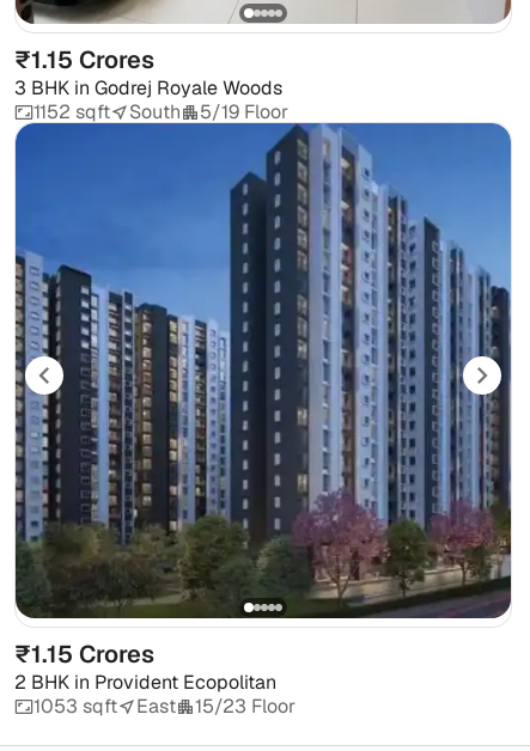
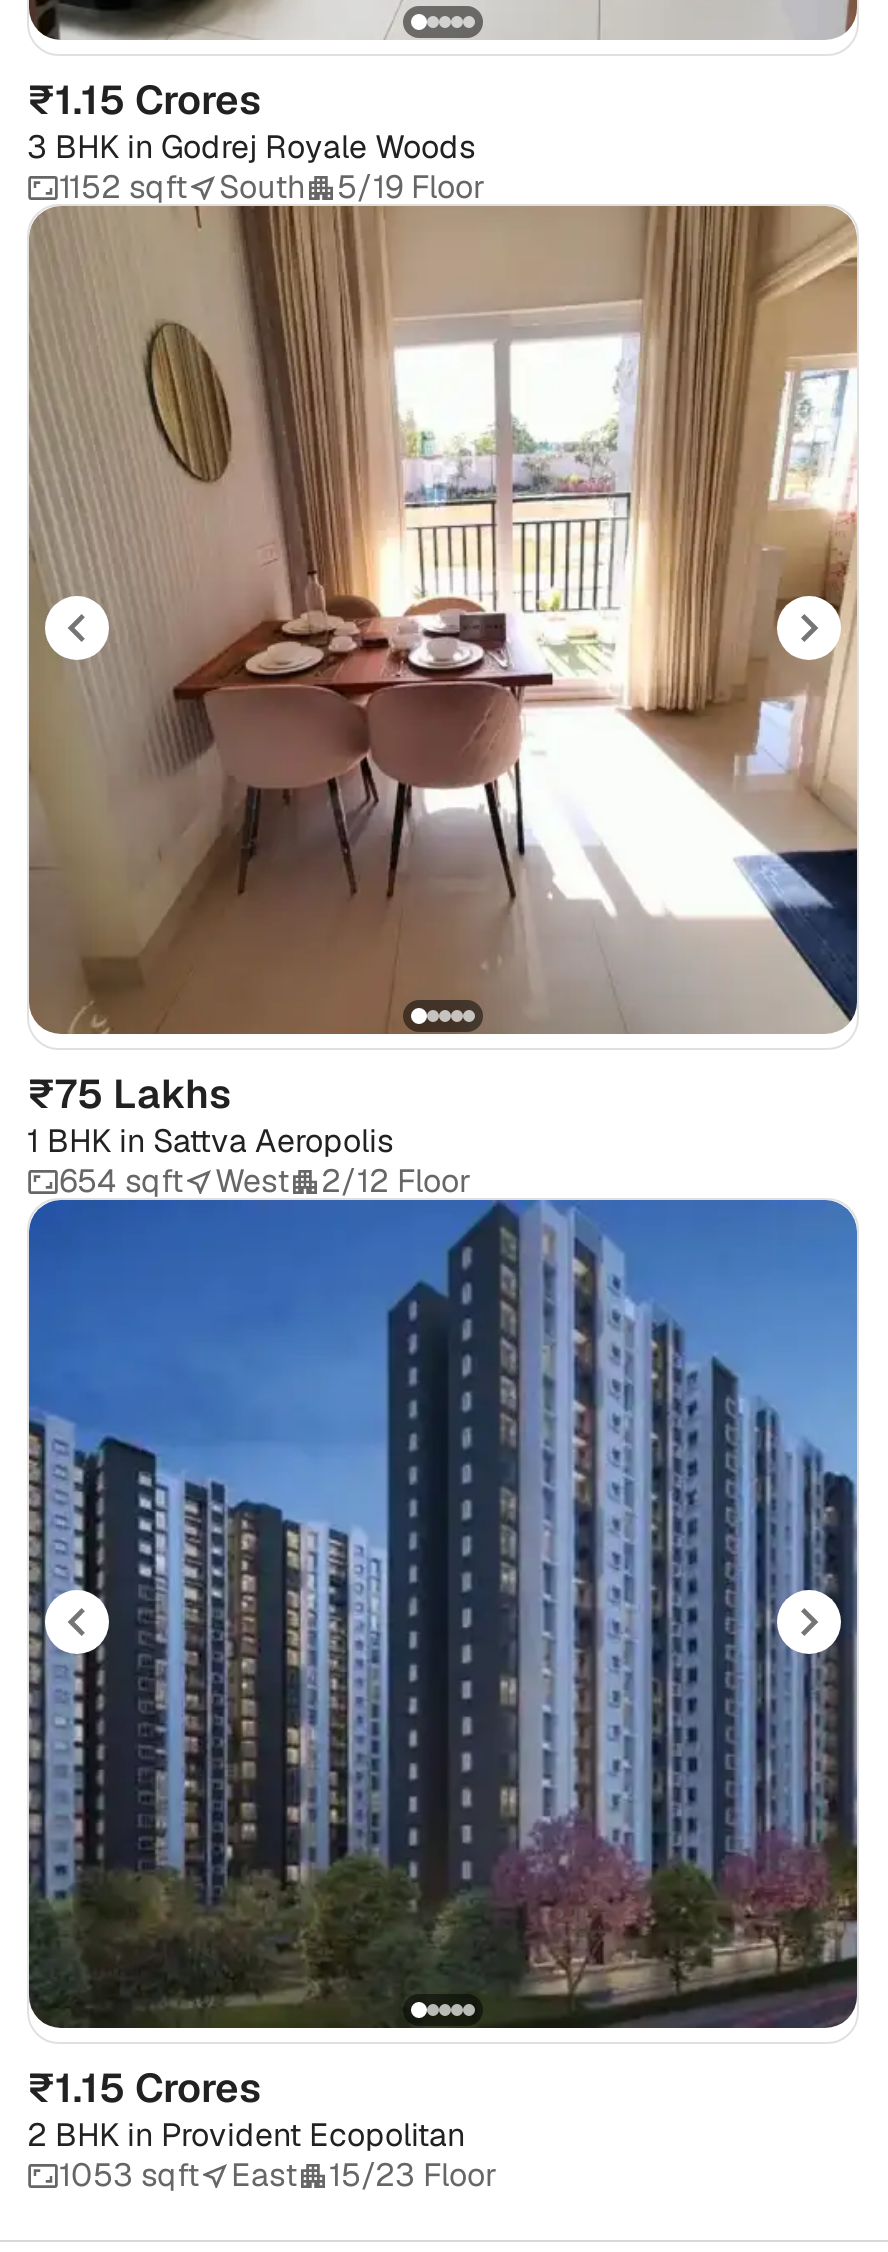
+ [image]
+ ₹75 Lakhs
+ 1 BHK in Sattva Aeropolis
+ 654 sqft
+ West
+ 2/12 Floor
